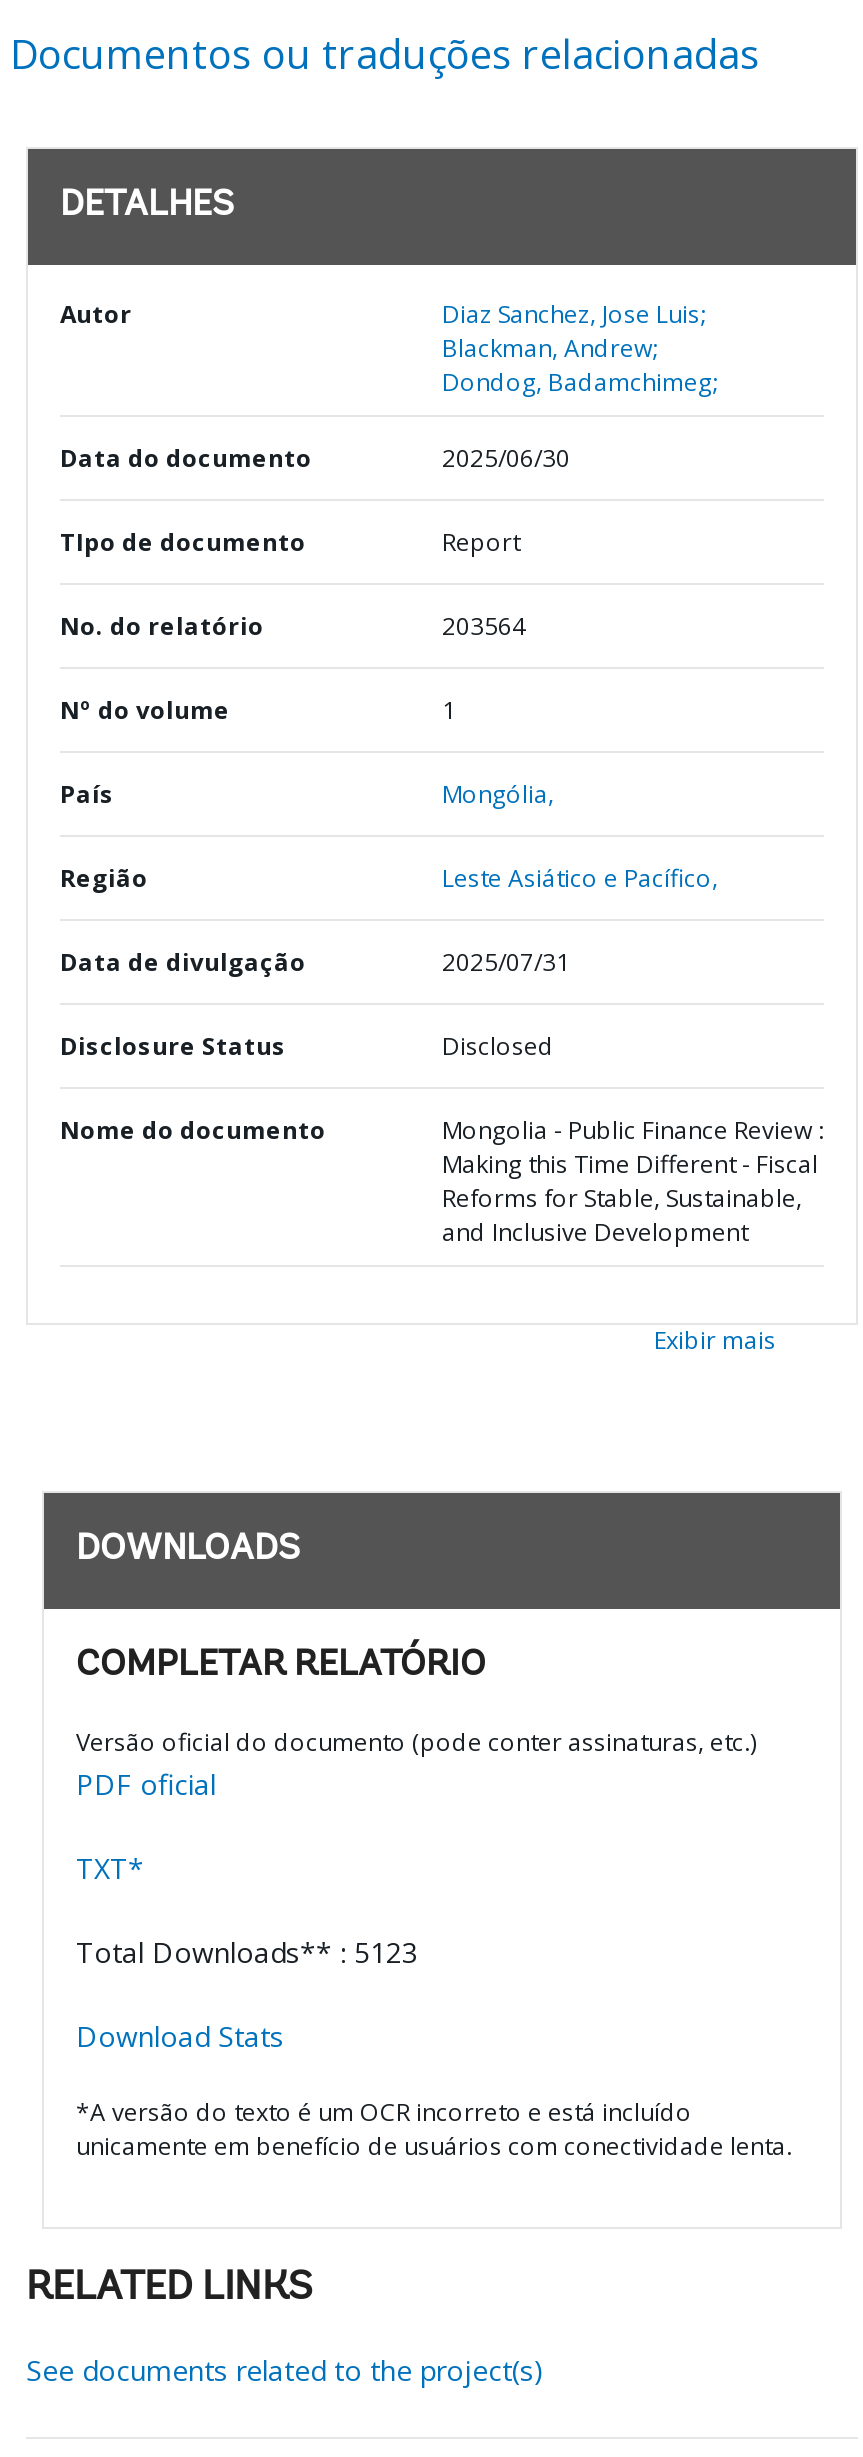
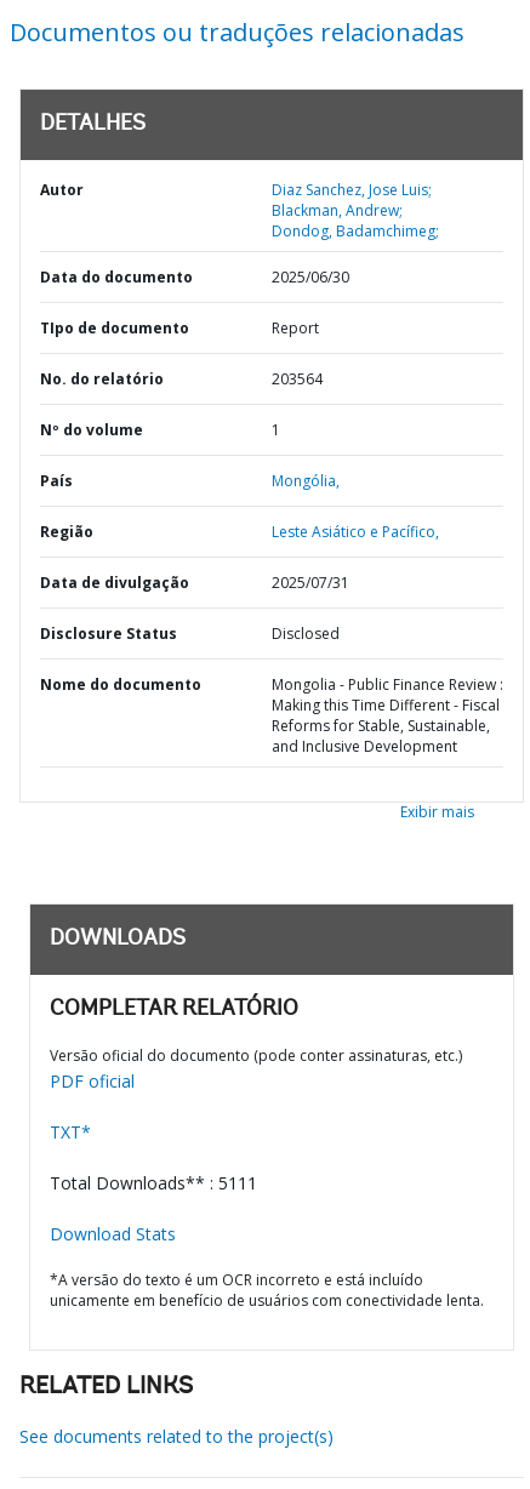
- Total Downloads** : 5123
+ Total Downloads** : 5111
